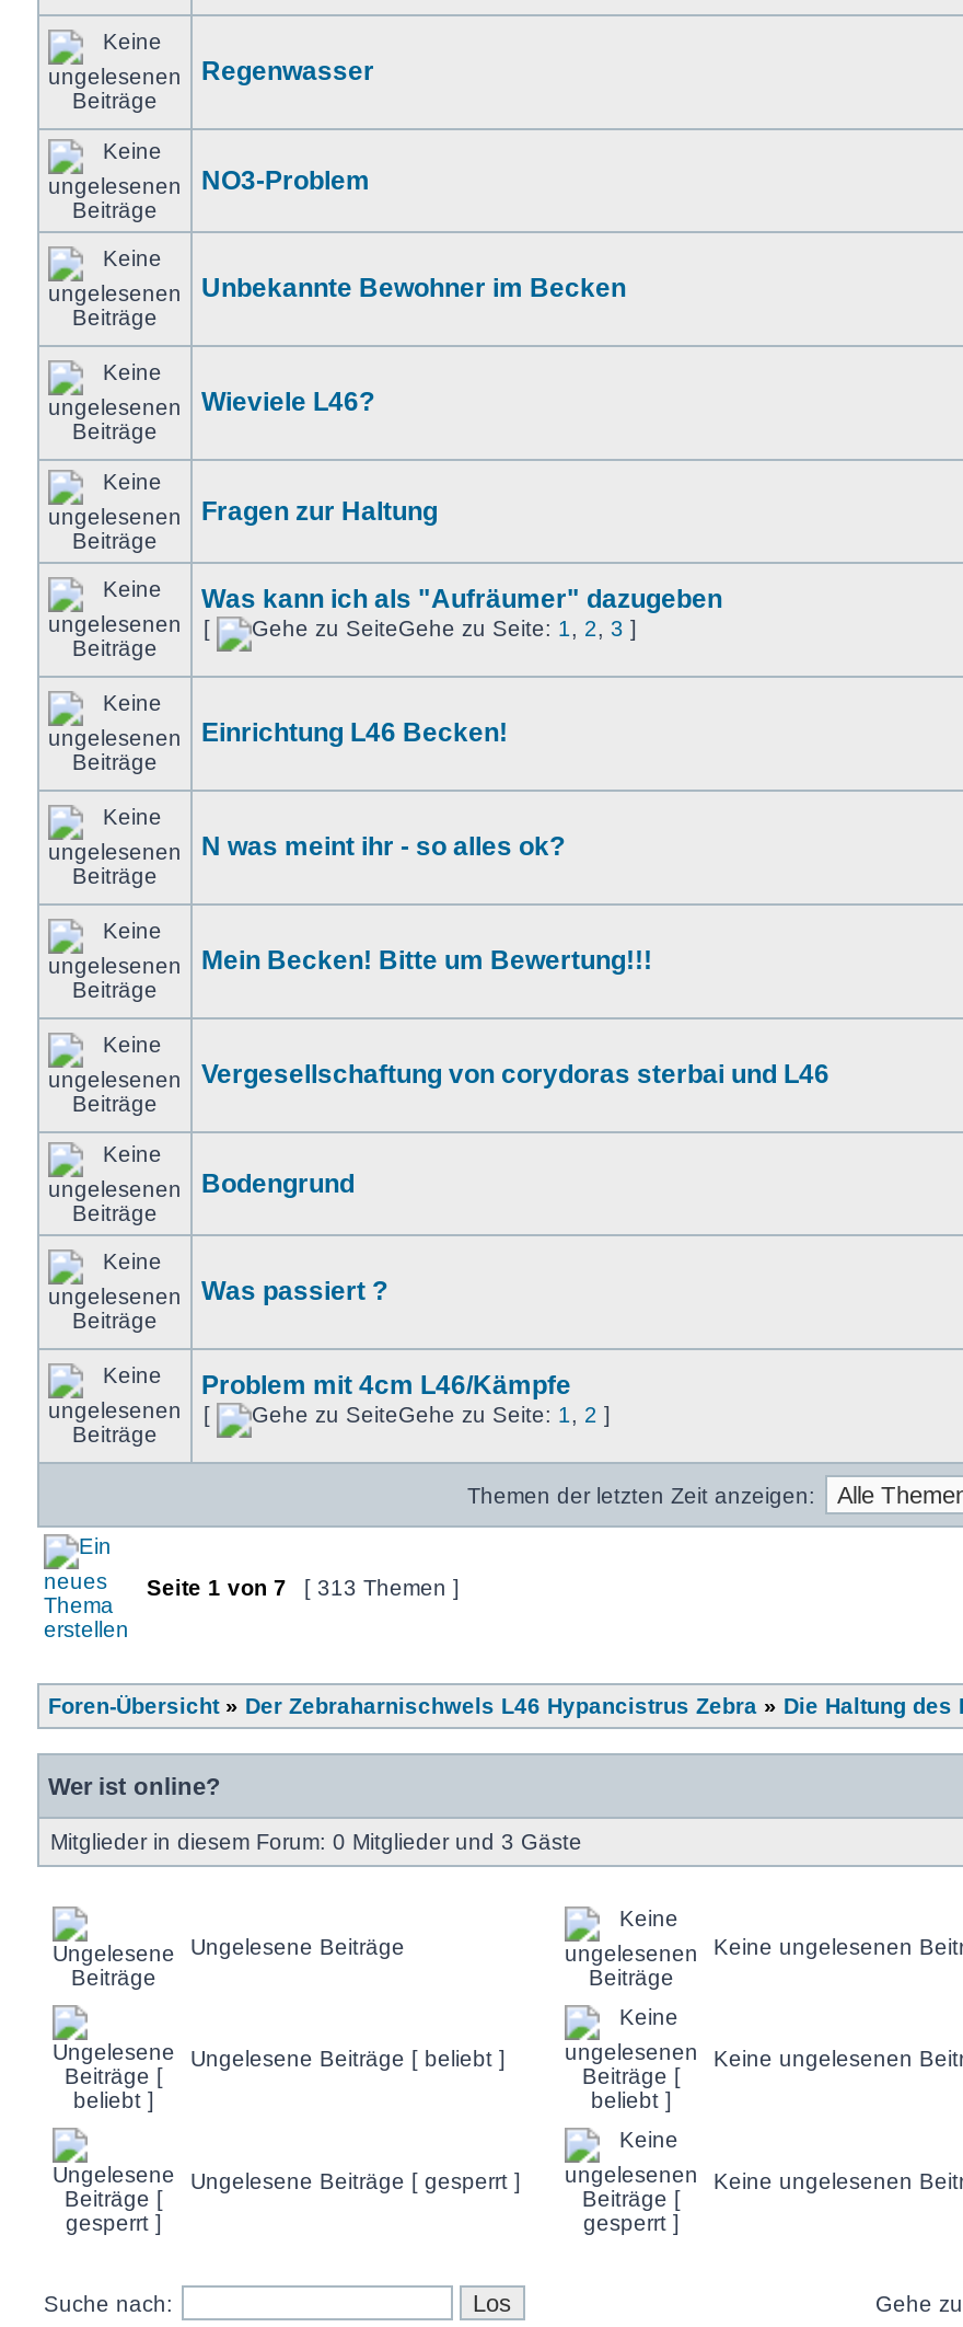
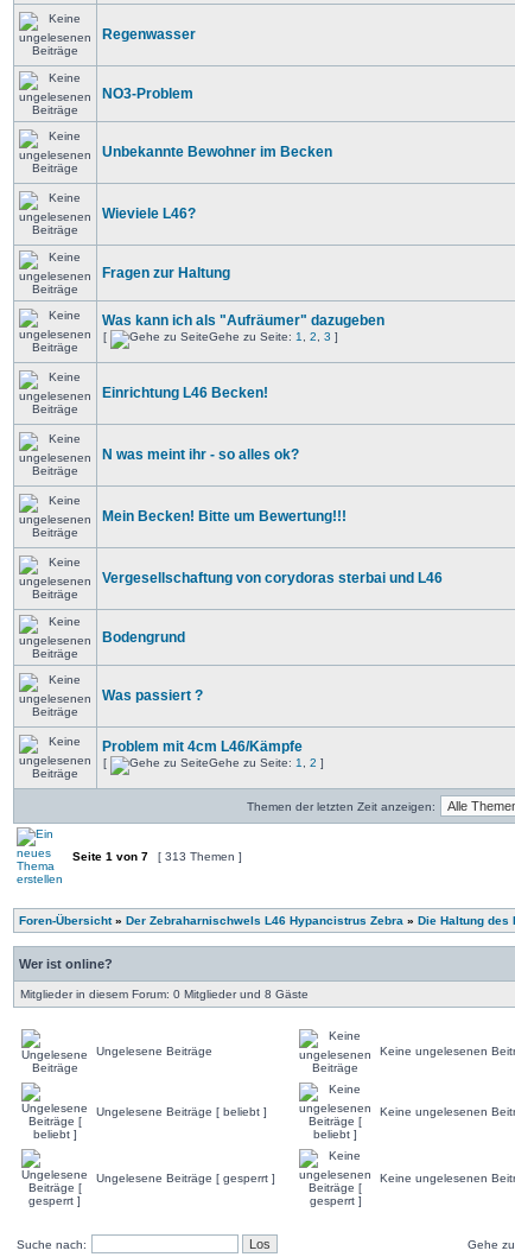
- Mitglieder in diesem Forum: 0 Mitglieder und 3 Gäste
+ Mitglieder in diesem Forum: 0 Mitglieder und 8 Gäste
